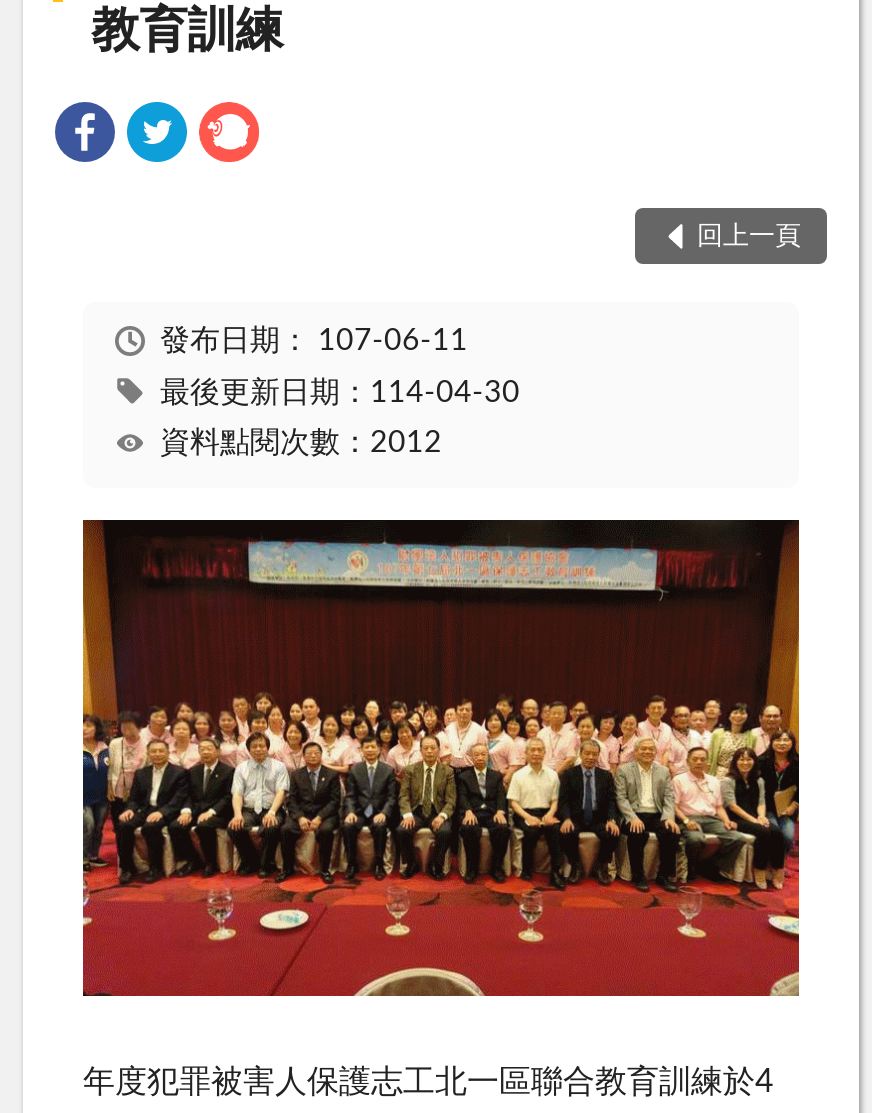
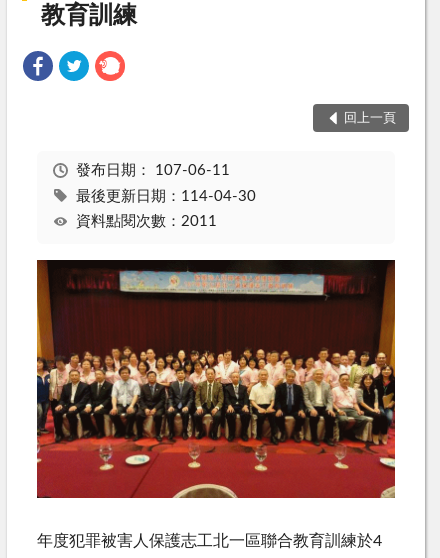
- 資料點閱次數：2012
+ 資料點閱次數：2011
